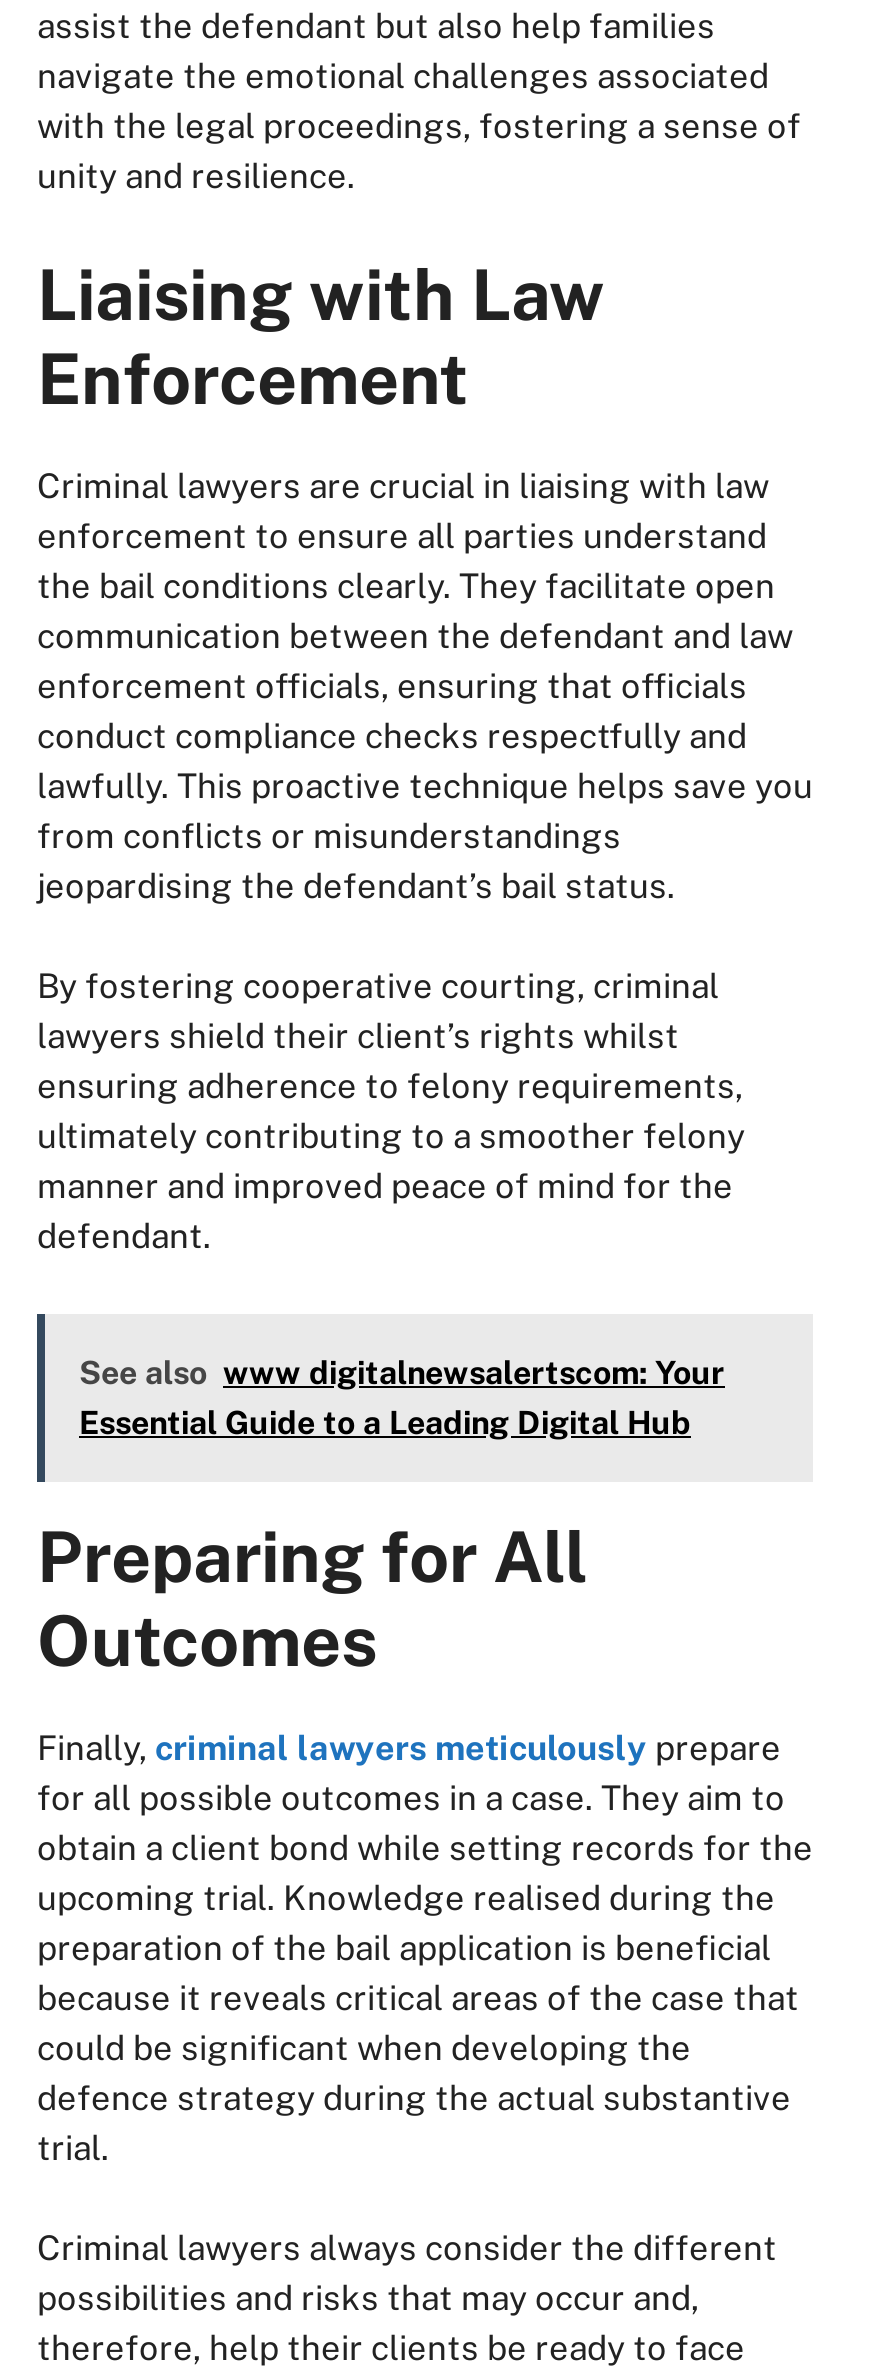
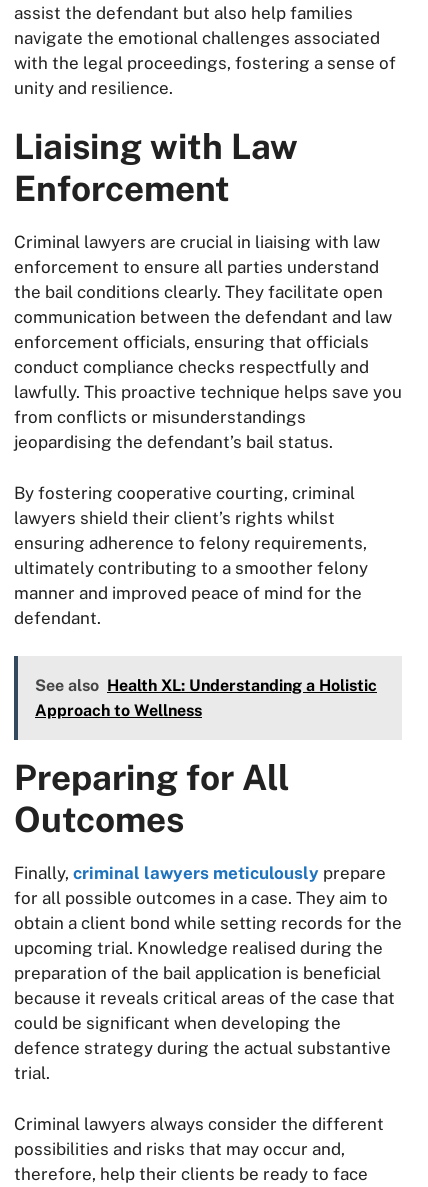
- See also www digitalnewsalertscom: Your
- Essential Guide to a Leading Digital Hub
+ See also Health XL: Understanding a Holistic
+ Approach to Wellness
